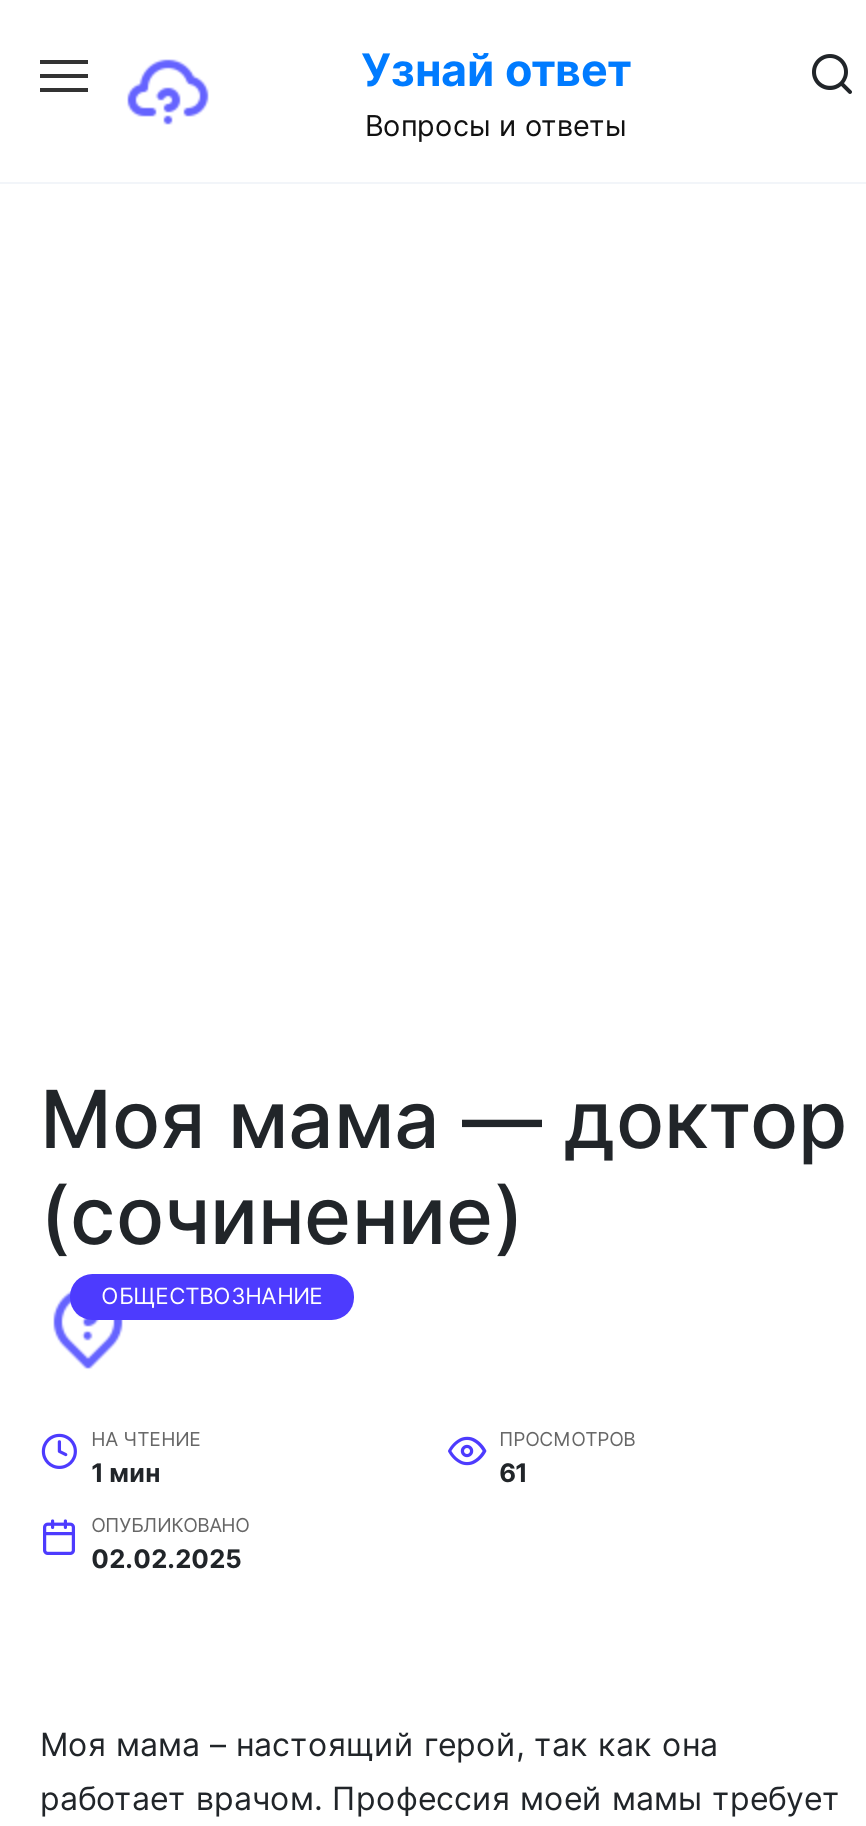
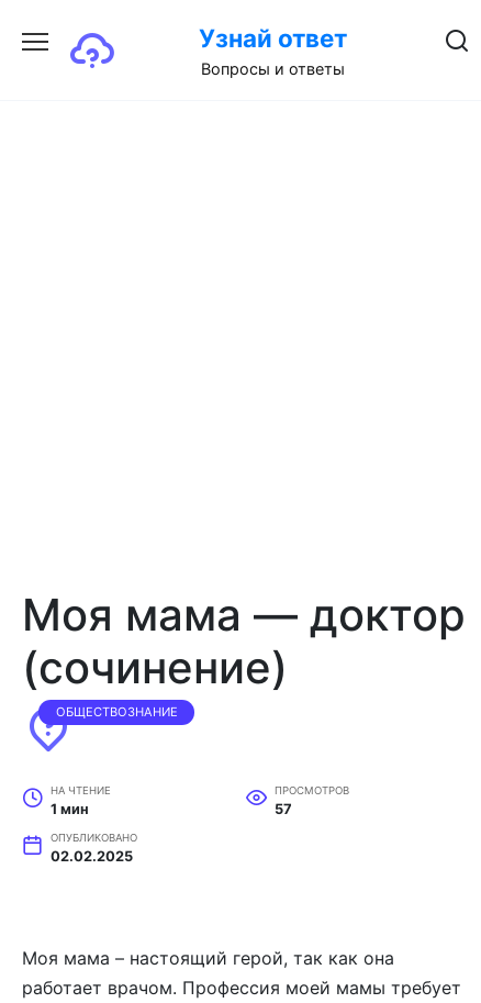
- 61
+ 57
